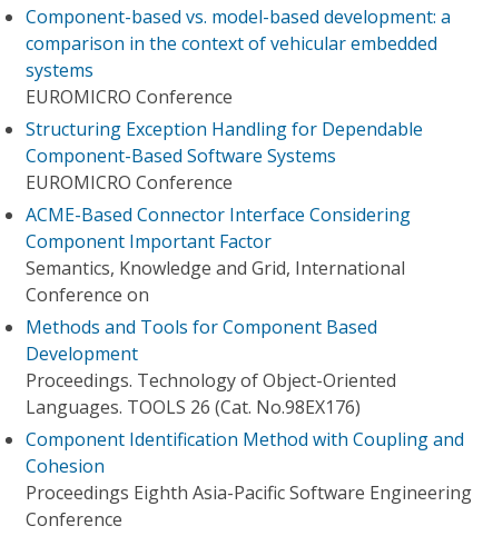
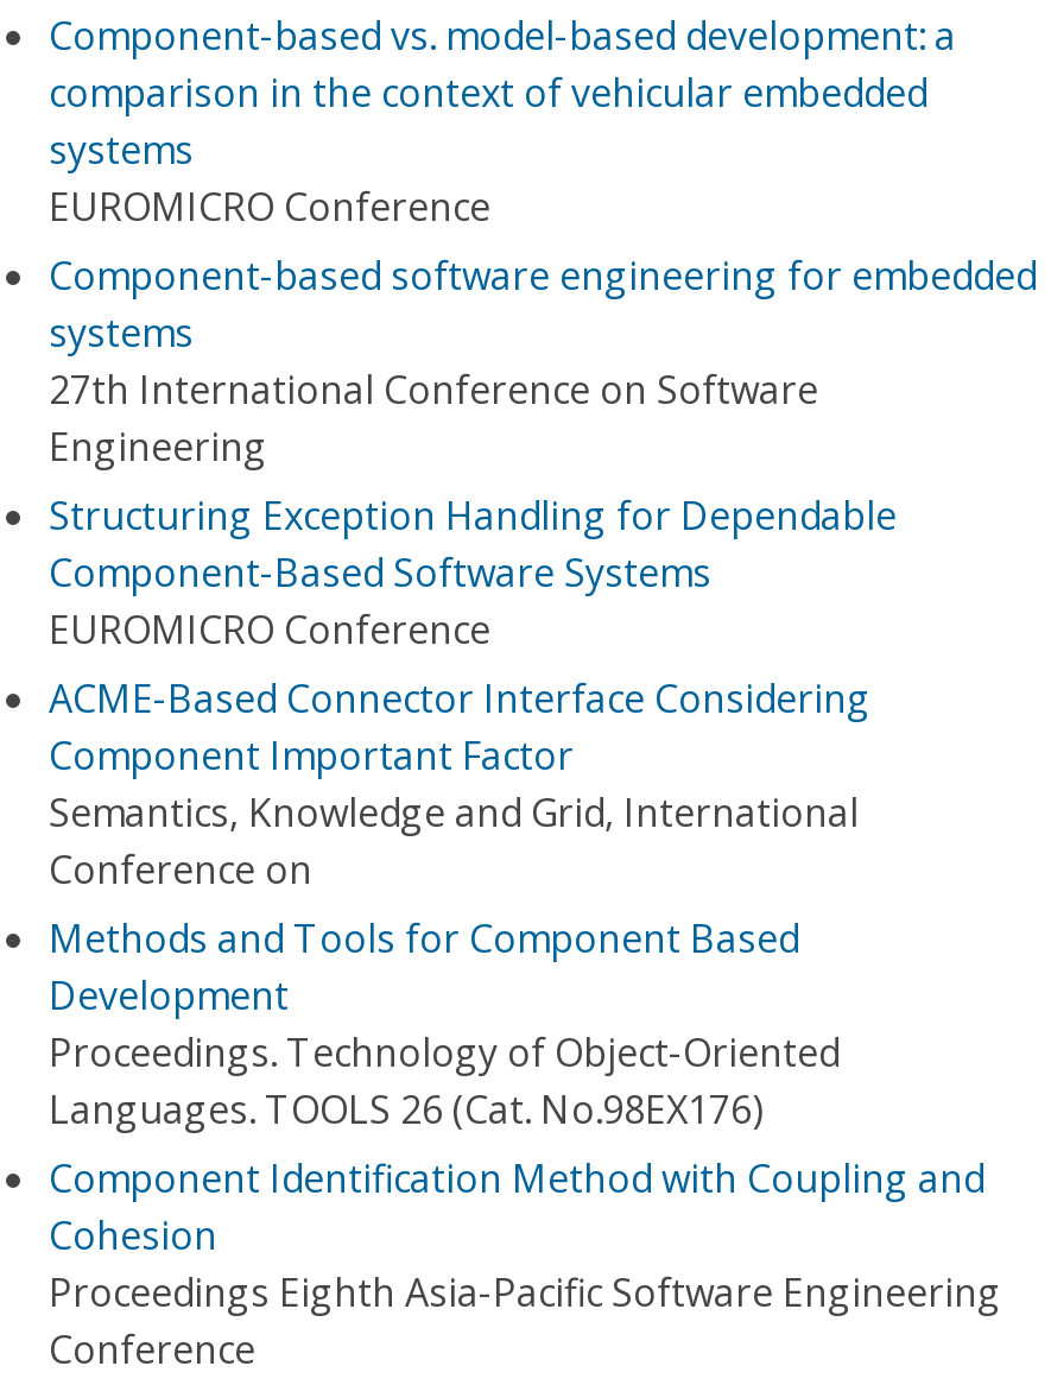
+ Component-based software engineering for embedded
+ systems
+ 27th International Conference on Software
+ Engineering
